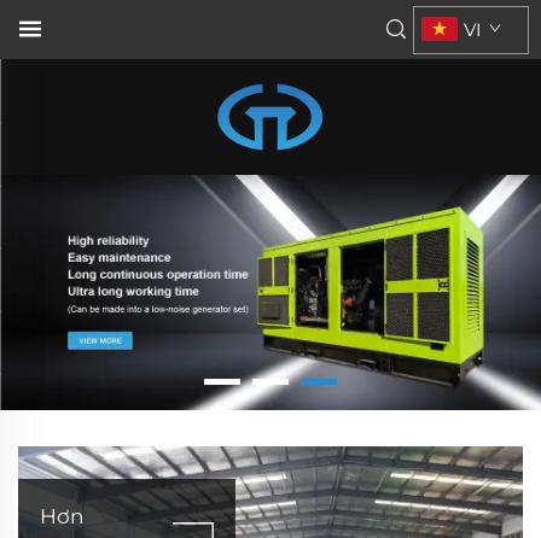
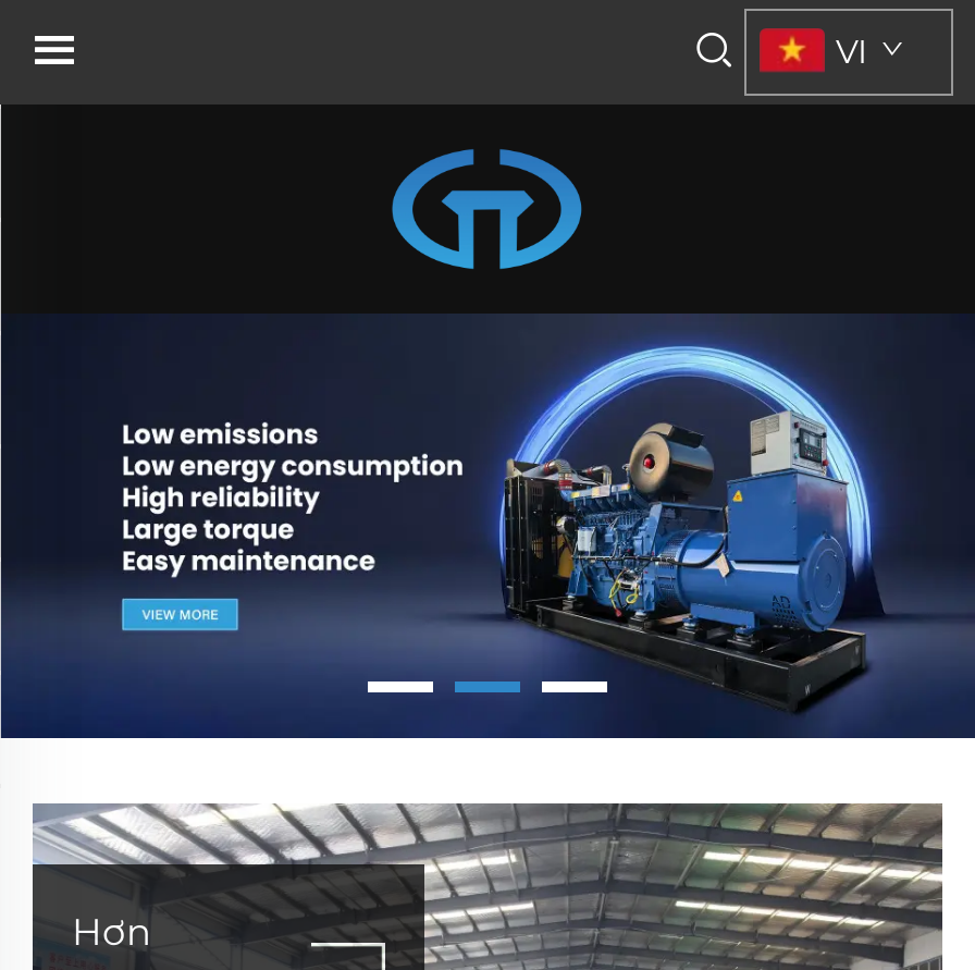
- [image]
+ [image]
